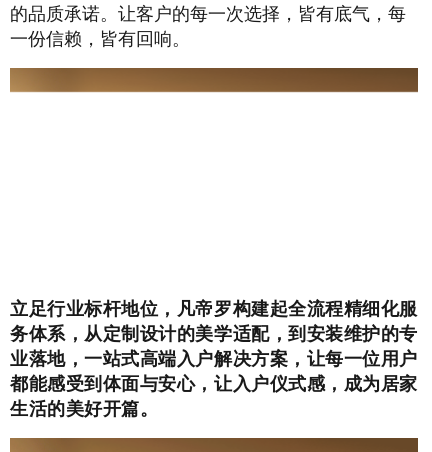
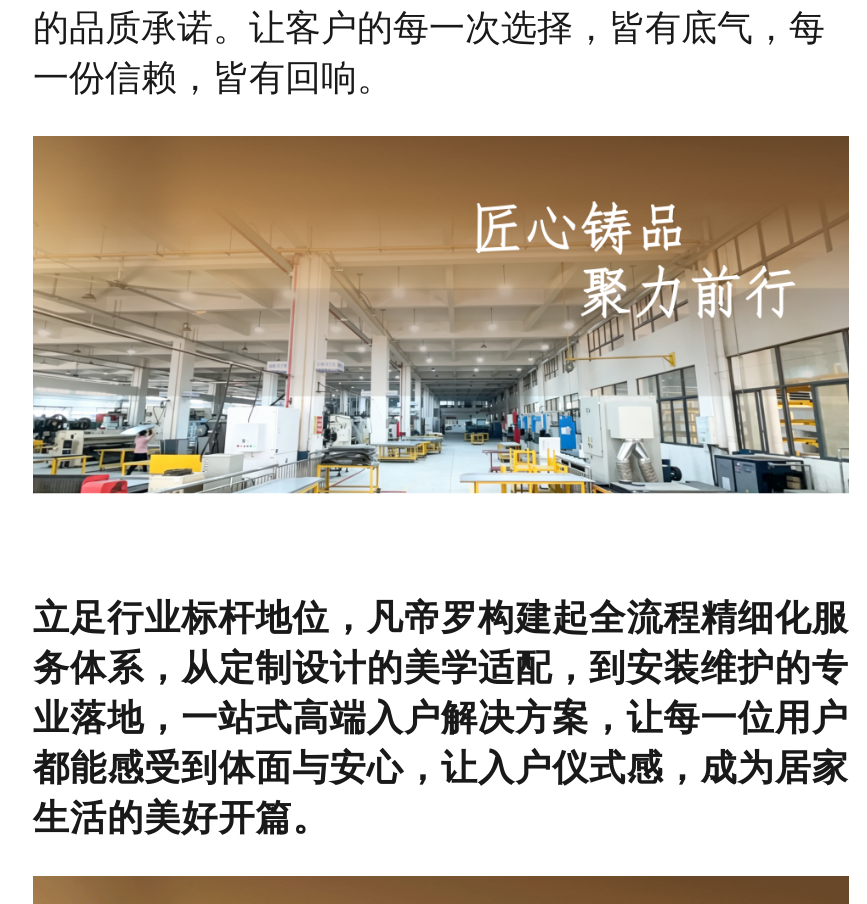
+ [image]
